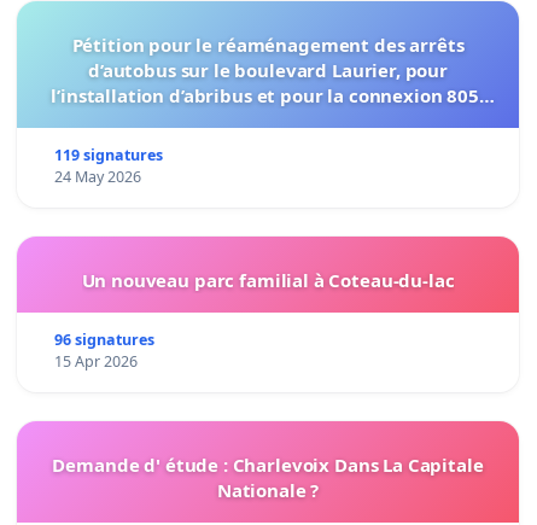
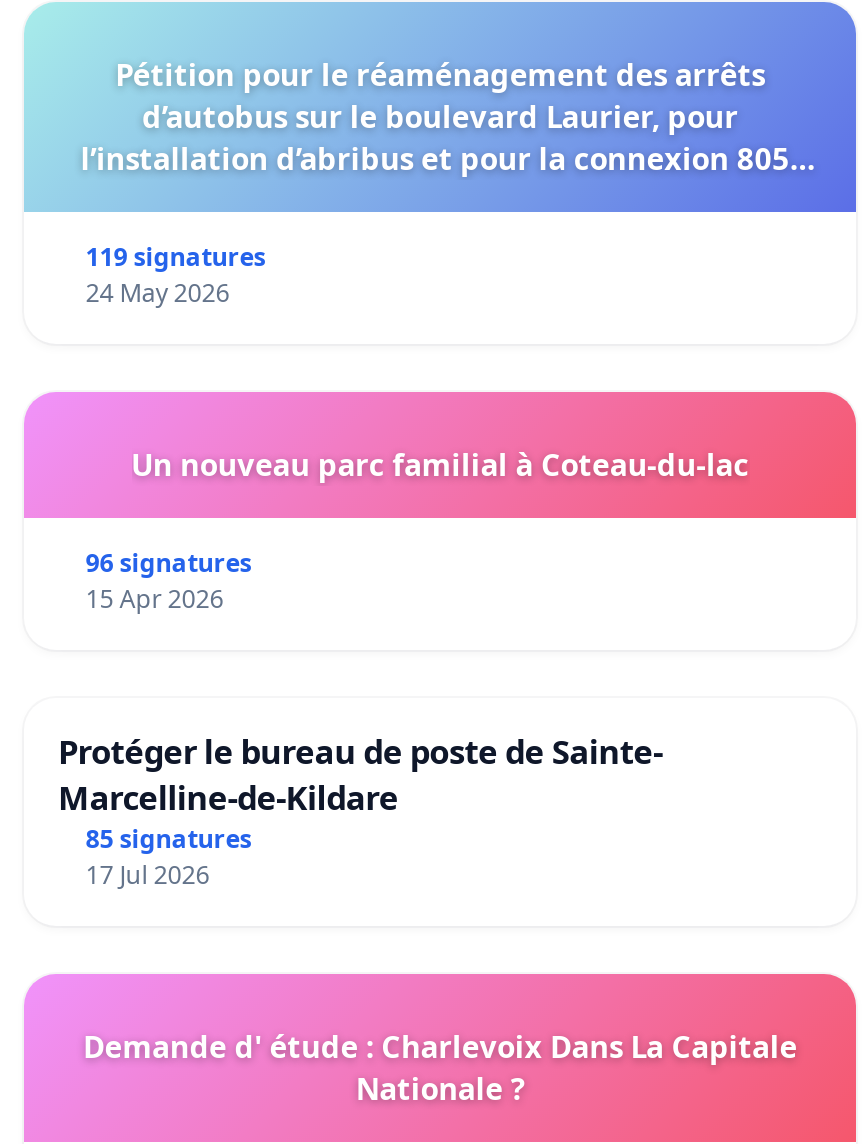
+ Protéger le bureau de poste de Sainte-
+ Marcelline-de-Kildare
+ 85 signatures
+ 17 Jul 2026
